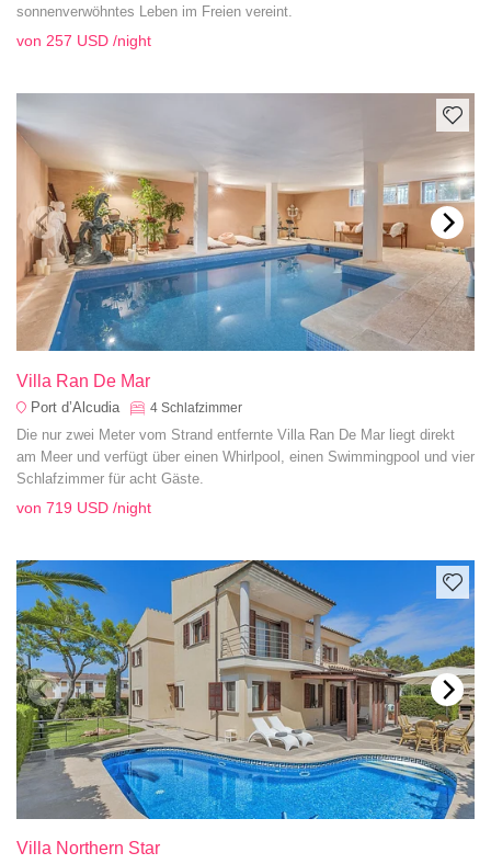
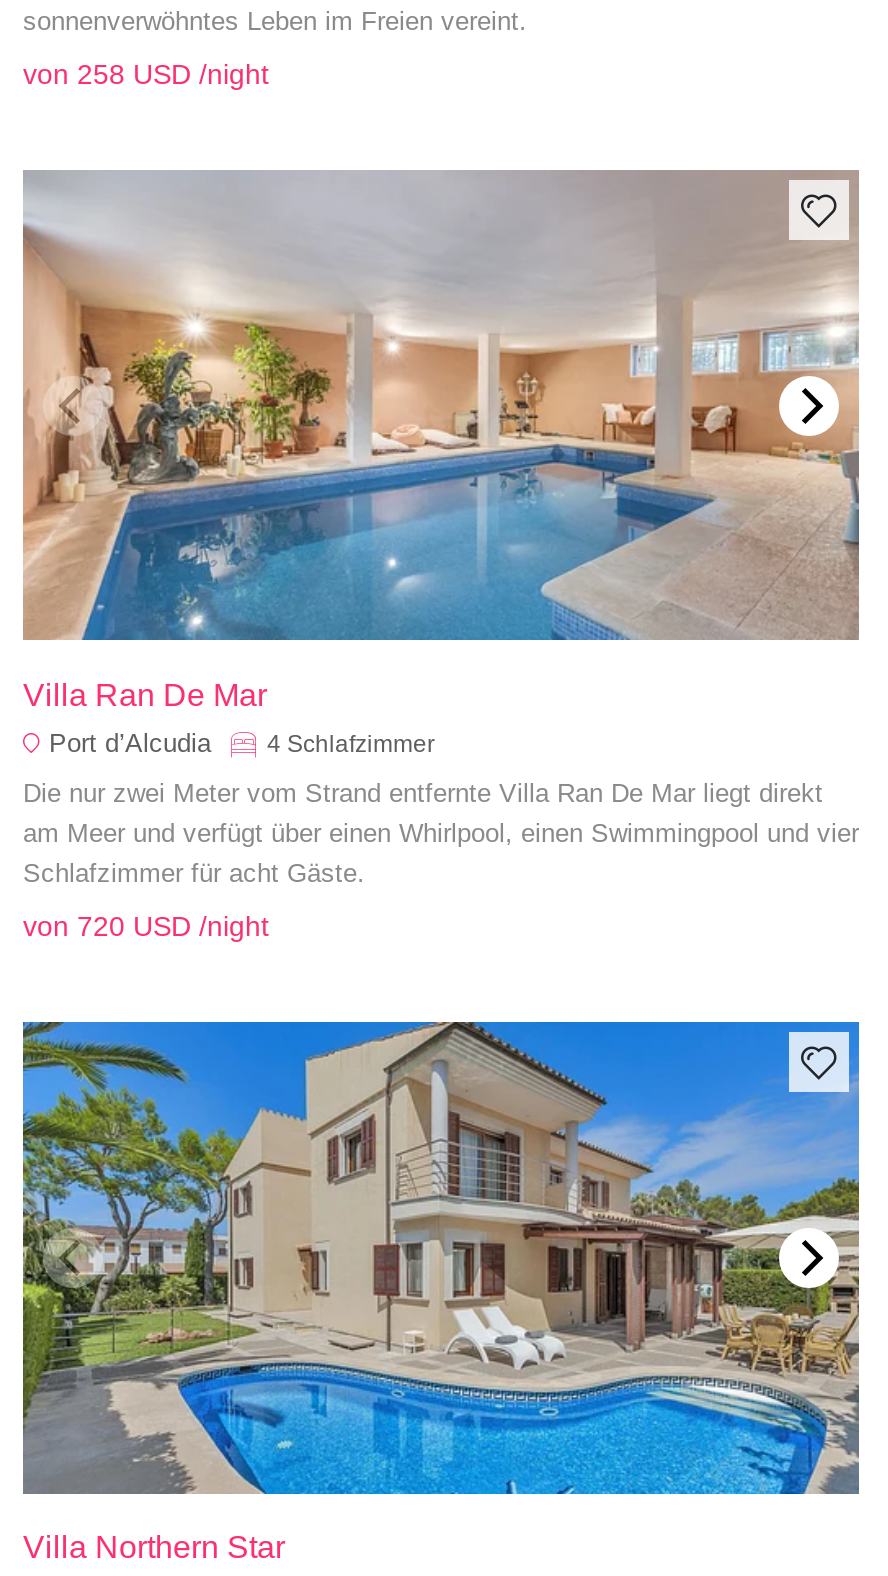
- von 257 USD /night
+ von 258 USD /night

- von 719 USD /night
+ von 720 USD /night
